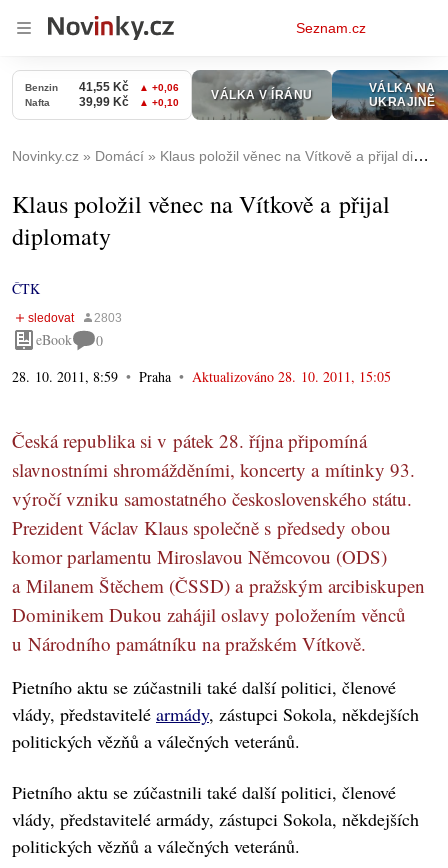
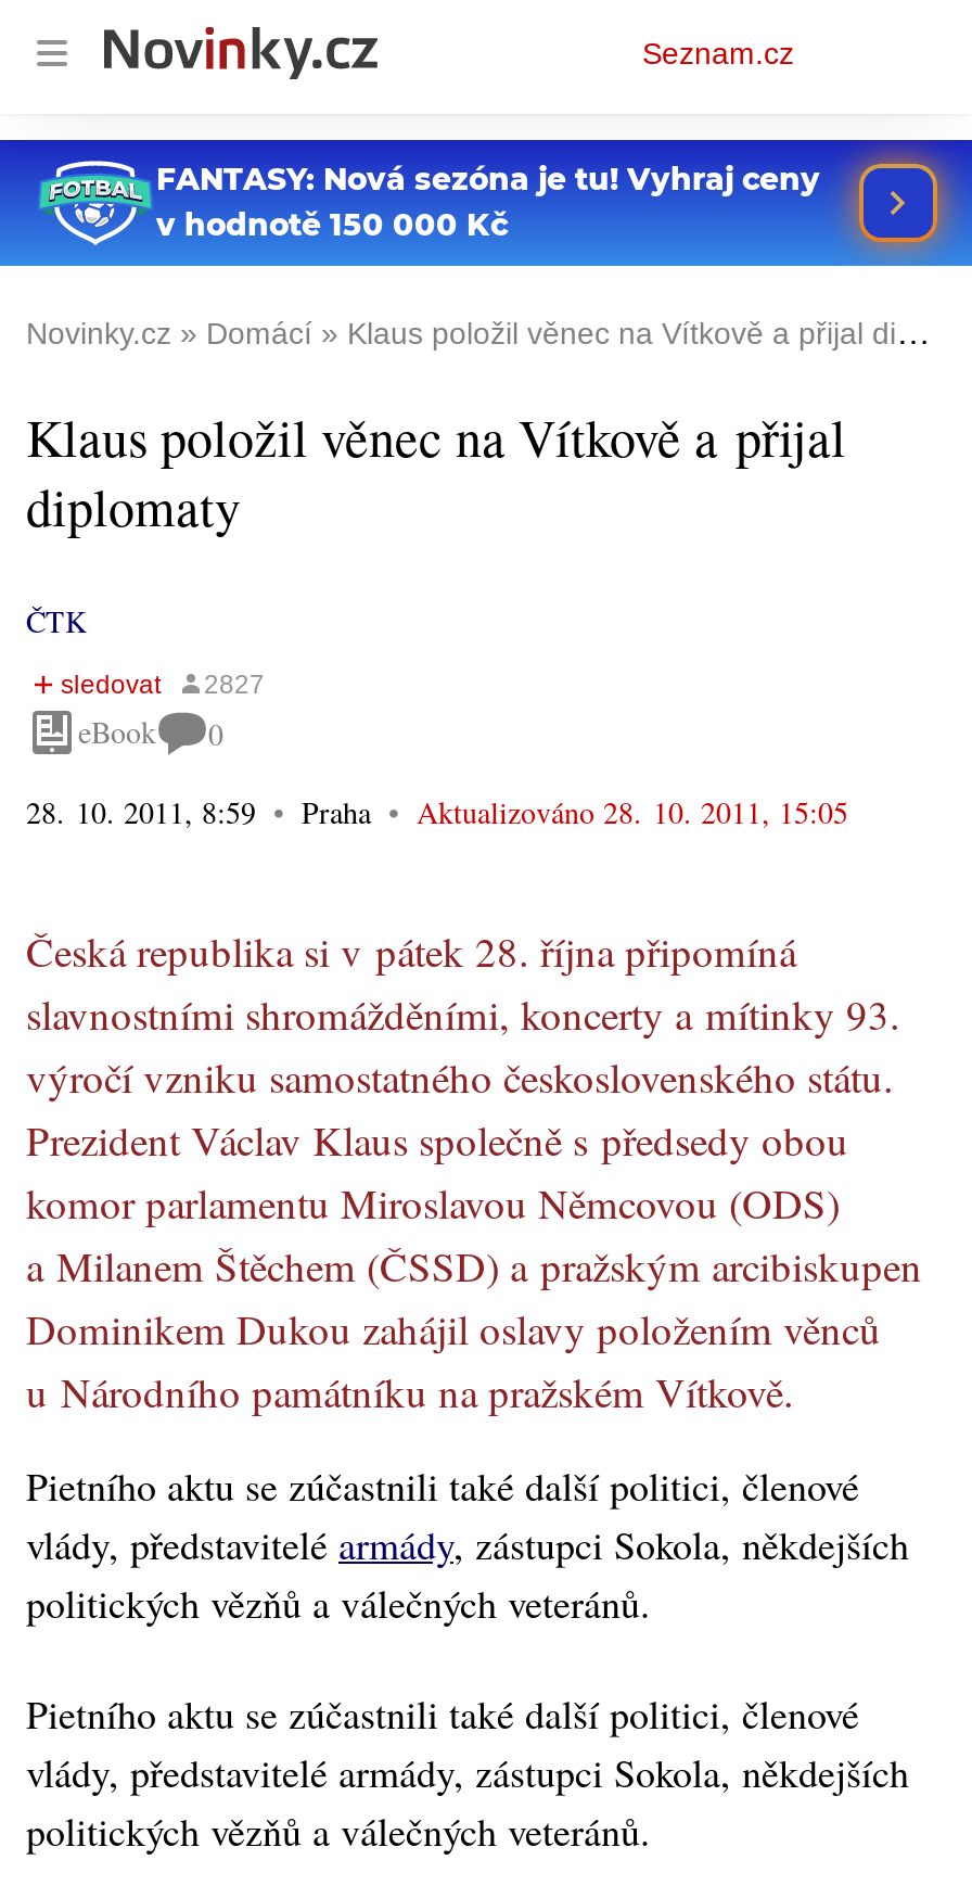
- [image]
+ [image]
